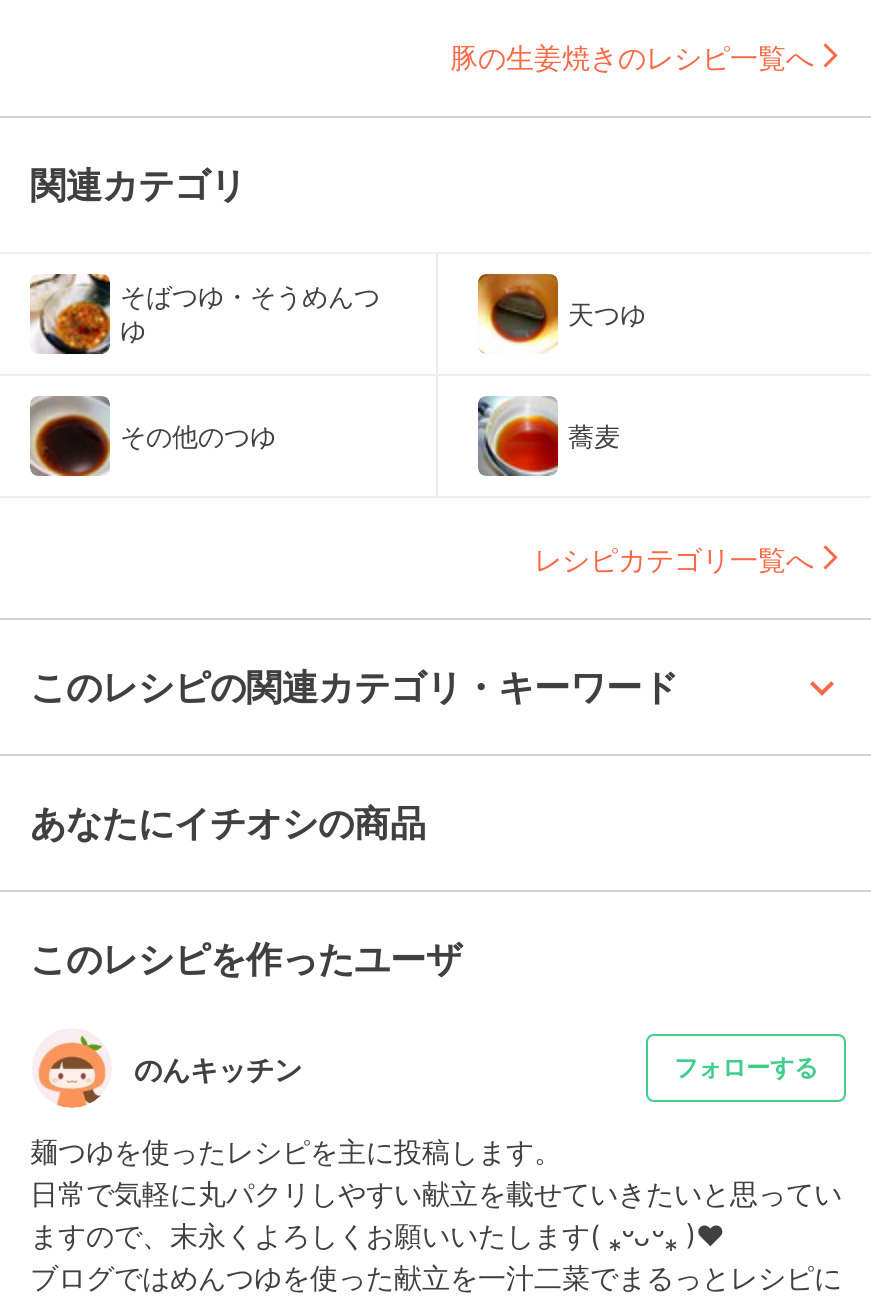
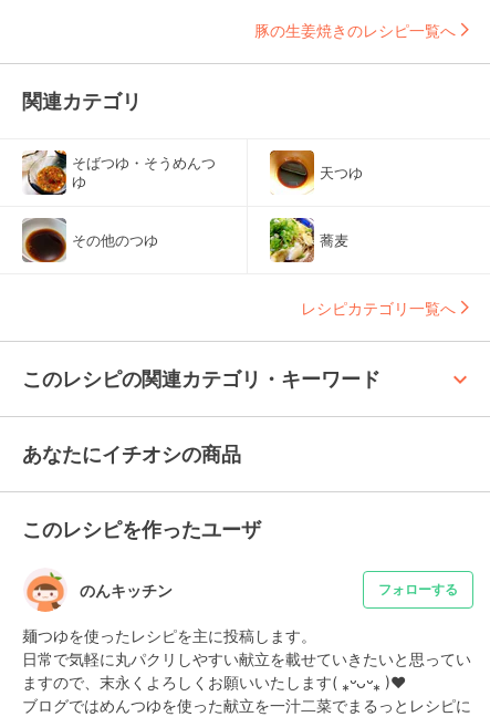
- [image]
+ [image]
